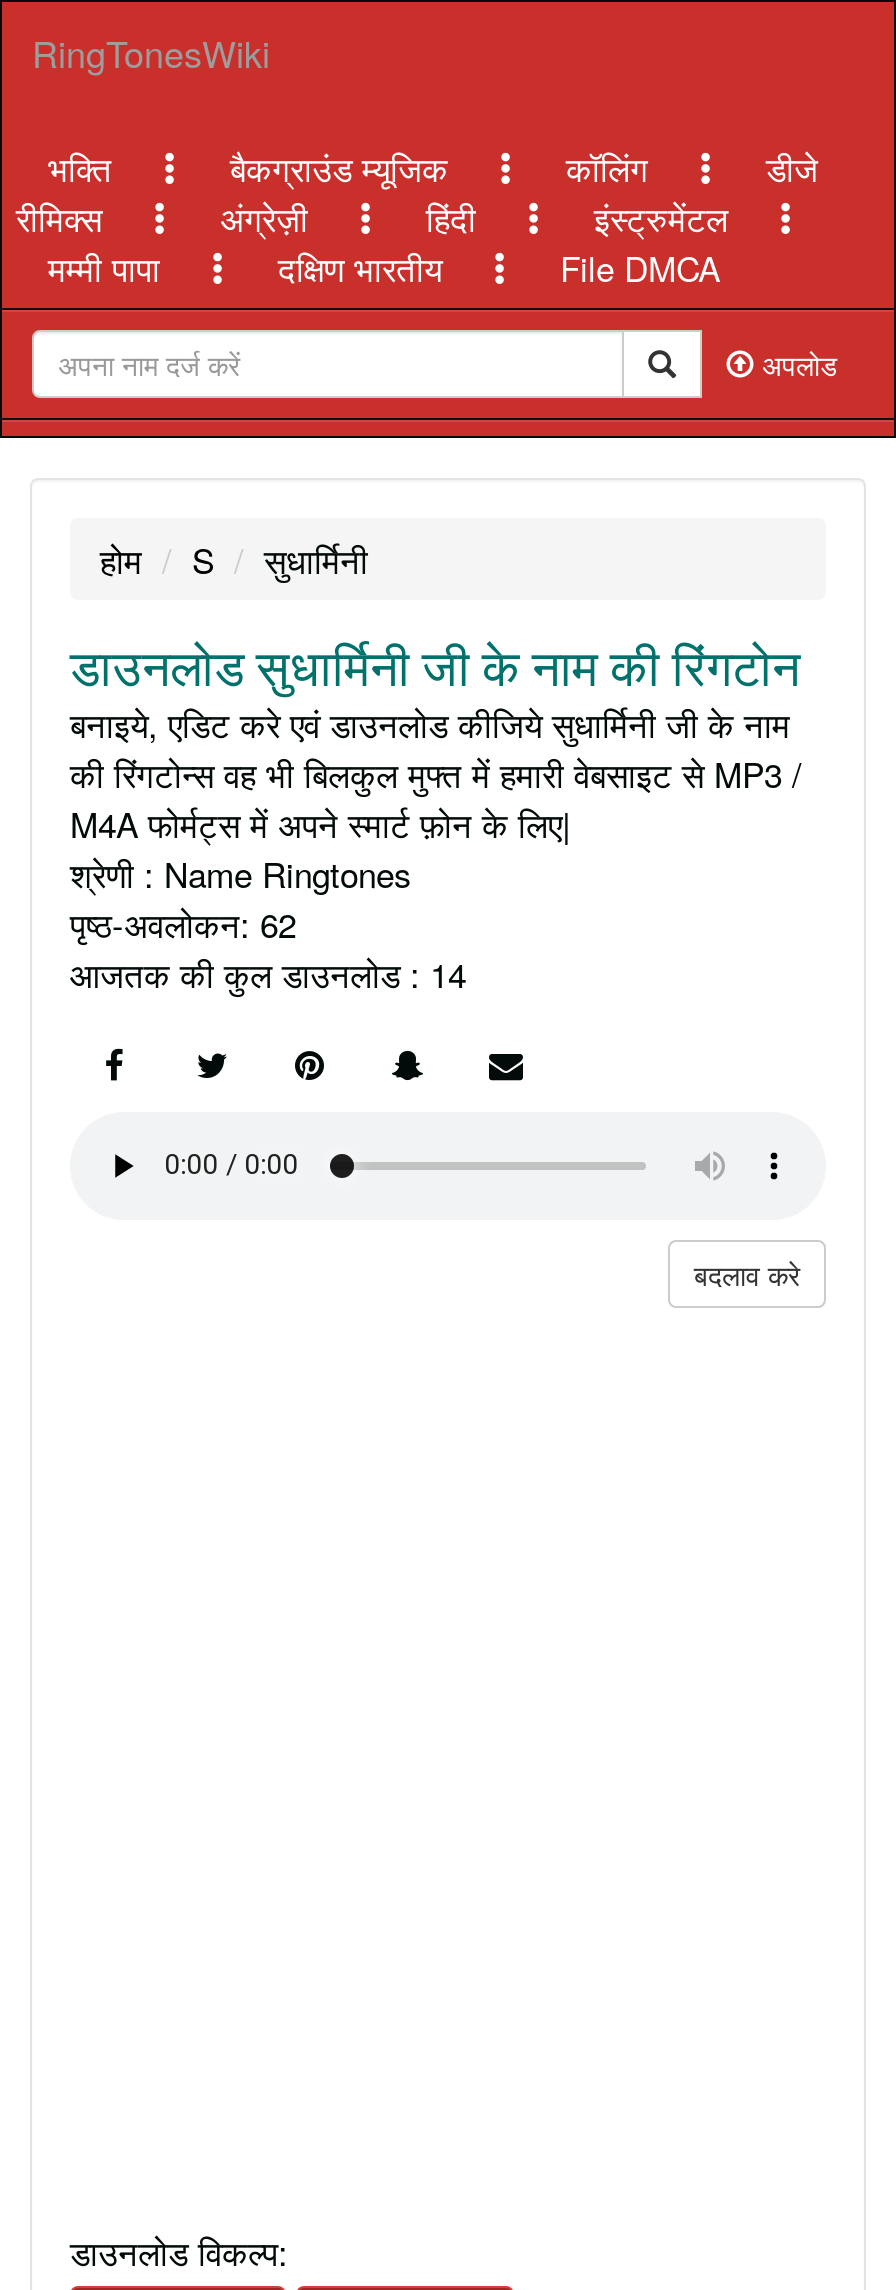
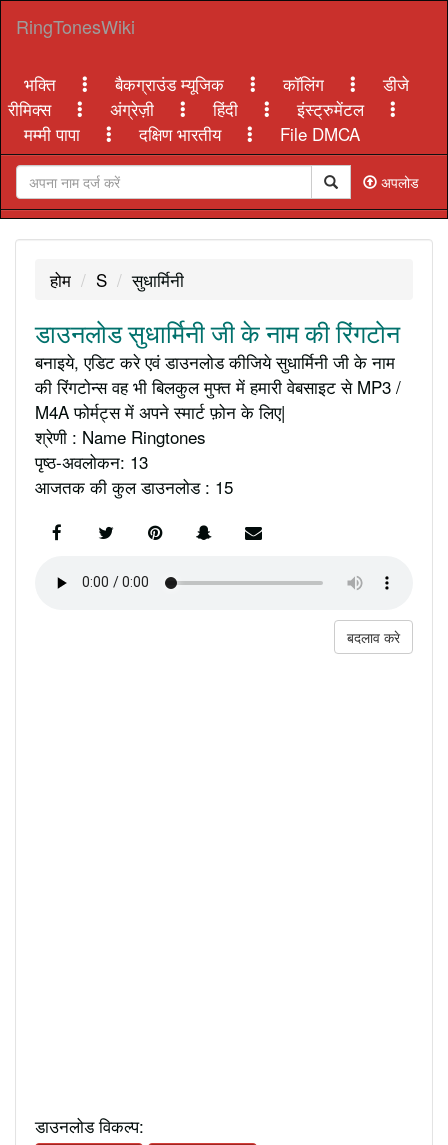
- पृष्ठ-अवलोकन: 62
+ पृष्ठ-अवलोकन: 13

- आजतक की कुल डाउनलोड : 14
+ आजतक की कुल डाउनलोड : 15
